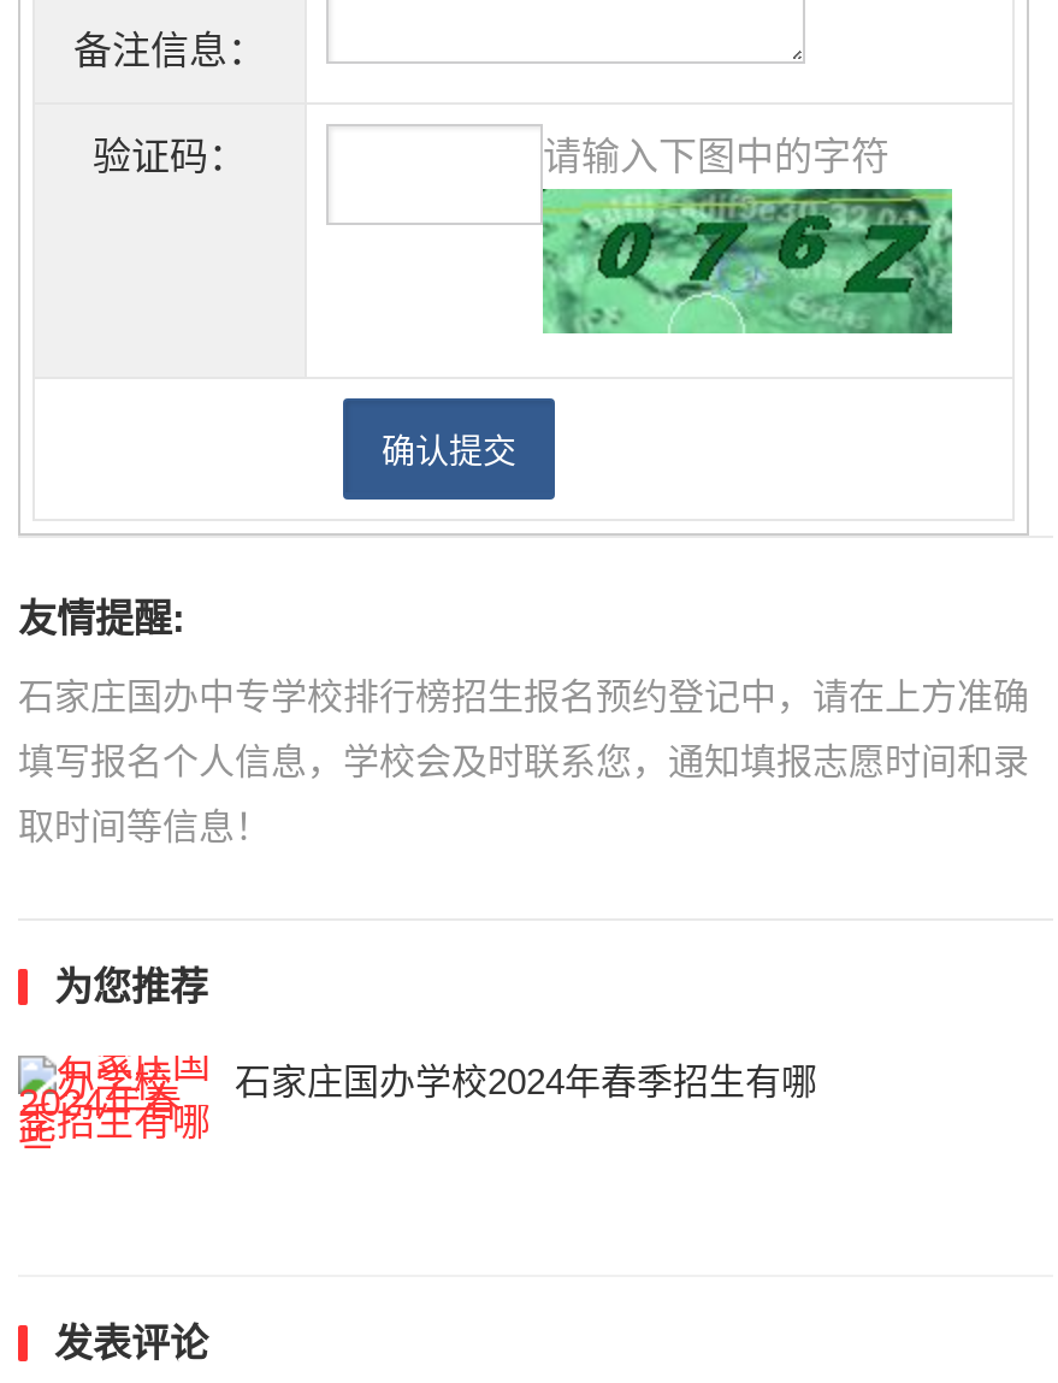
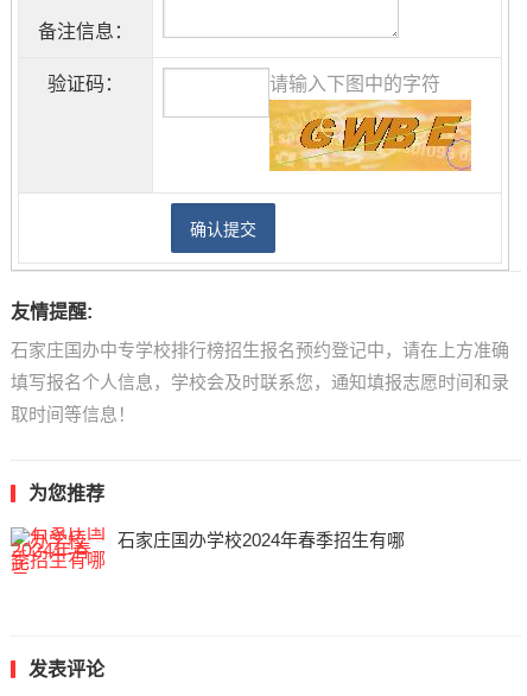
- [image]
+ [image]
